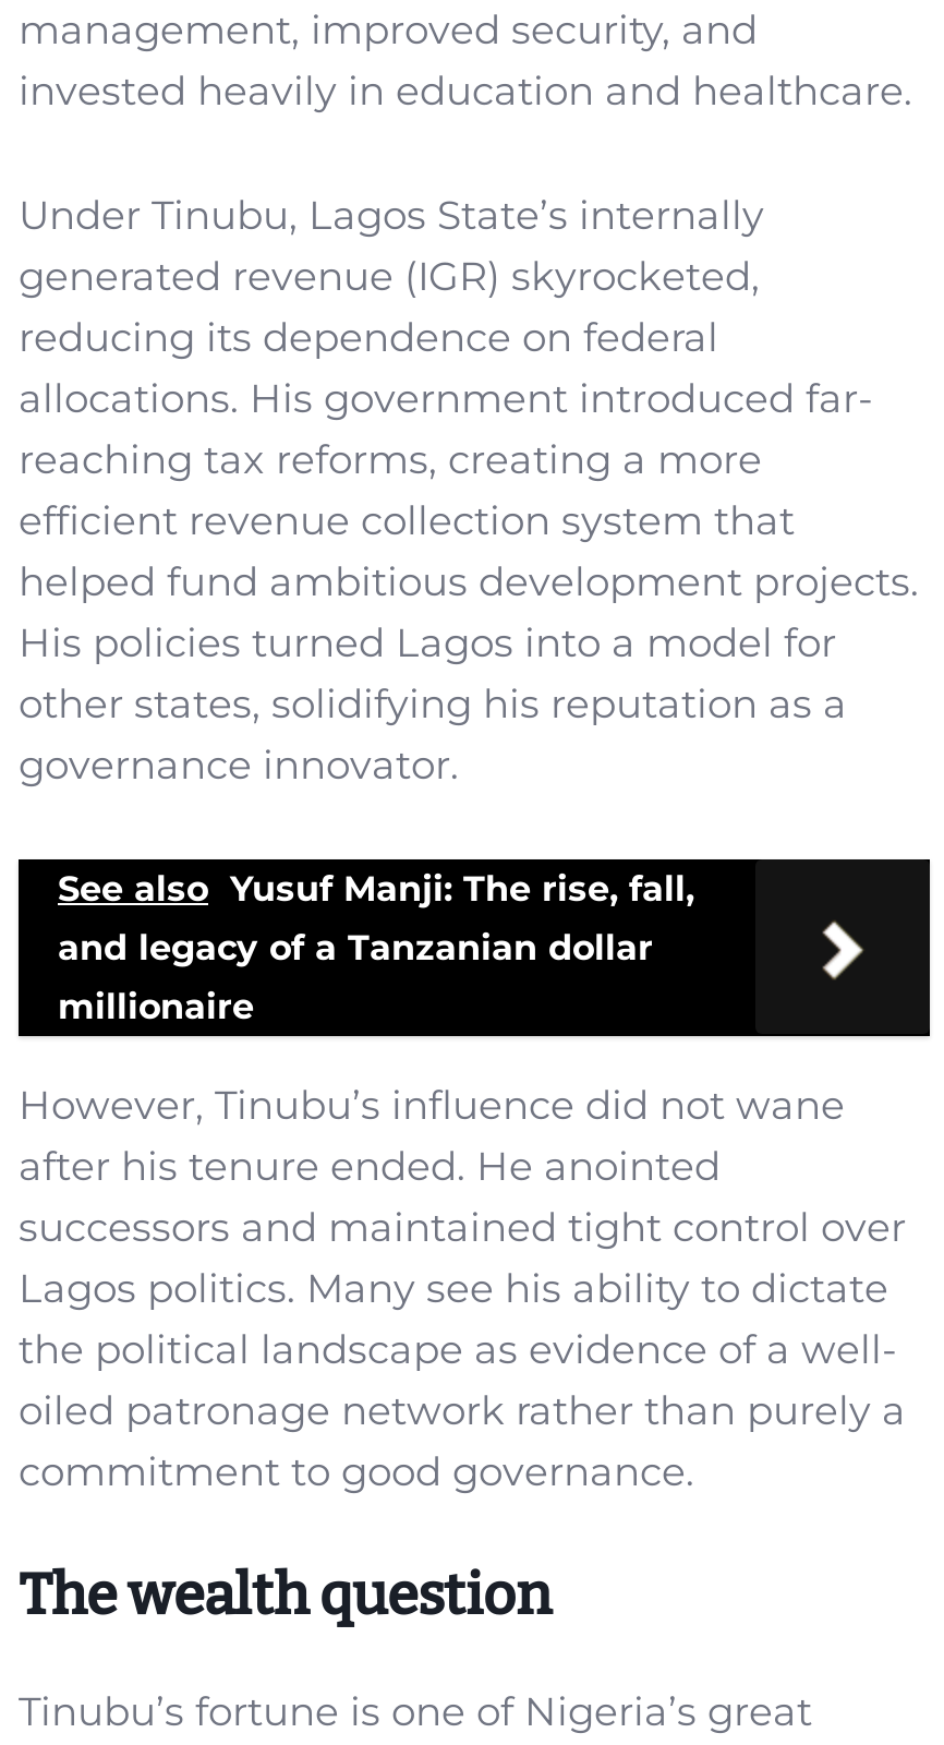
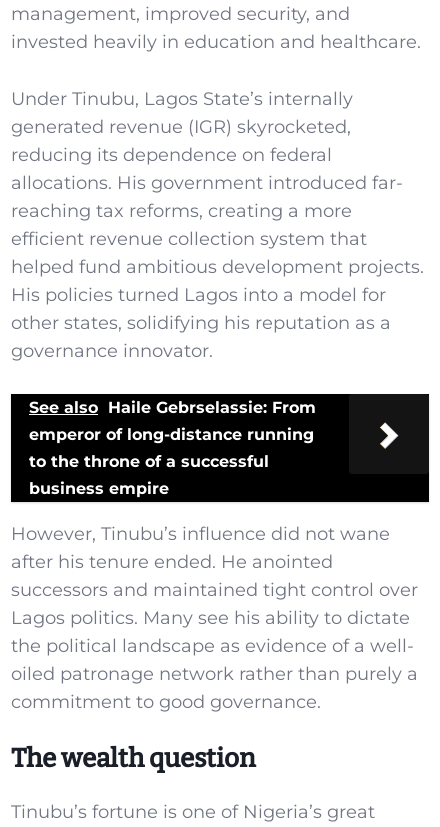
- See also Yusuf Manji: The rise, fall,
- and legacy of a Tanzanian dollar
- millionaire
+ See also Haile Gebrselassie: From
+ emperor of long-distance running
+ to the throne of a successful
+ business empire
